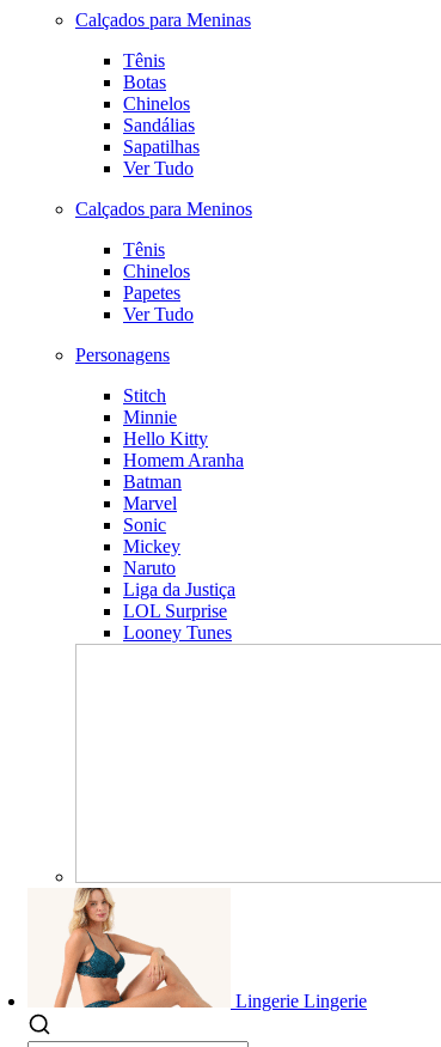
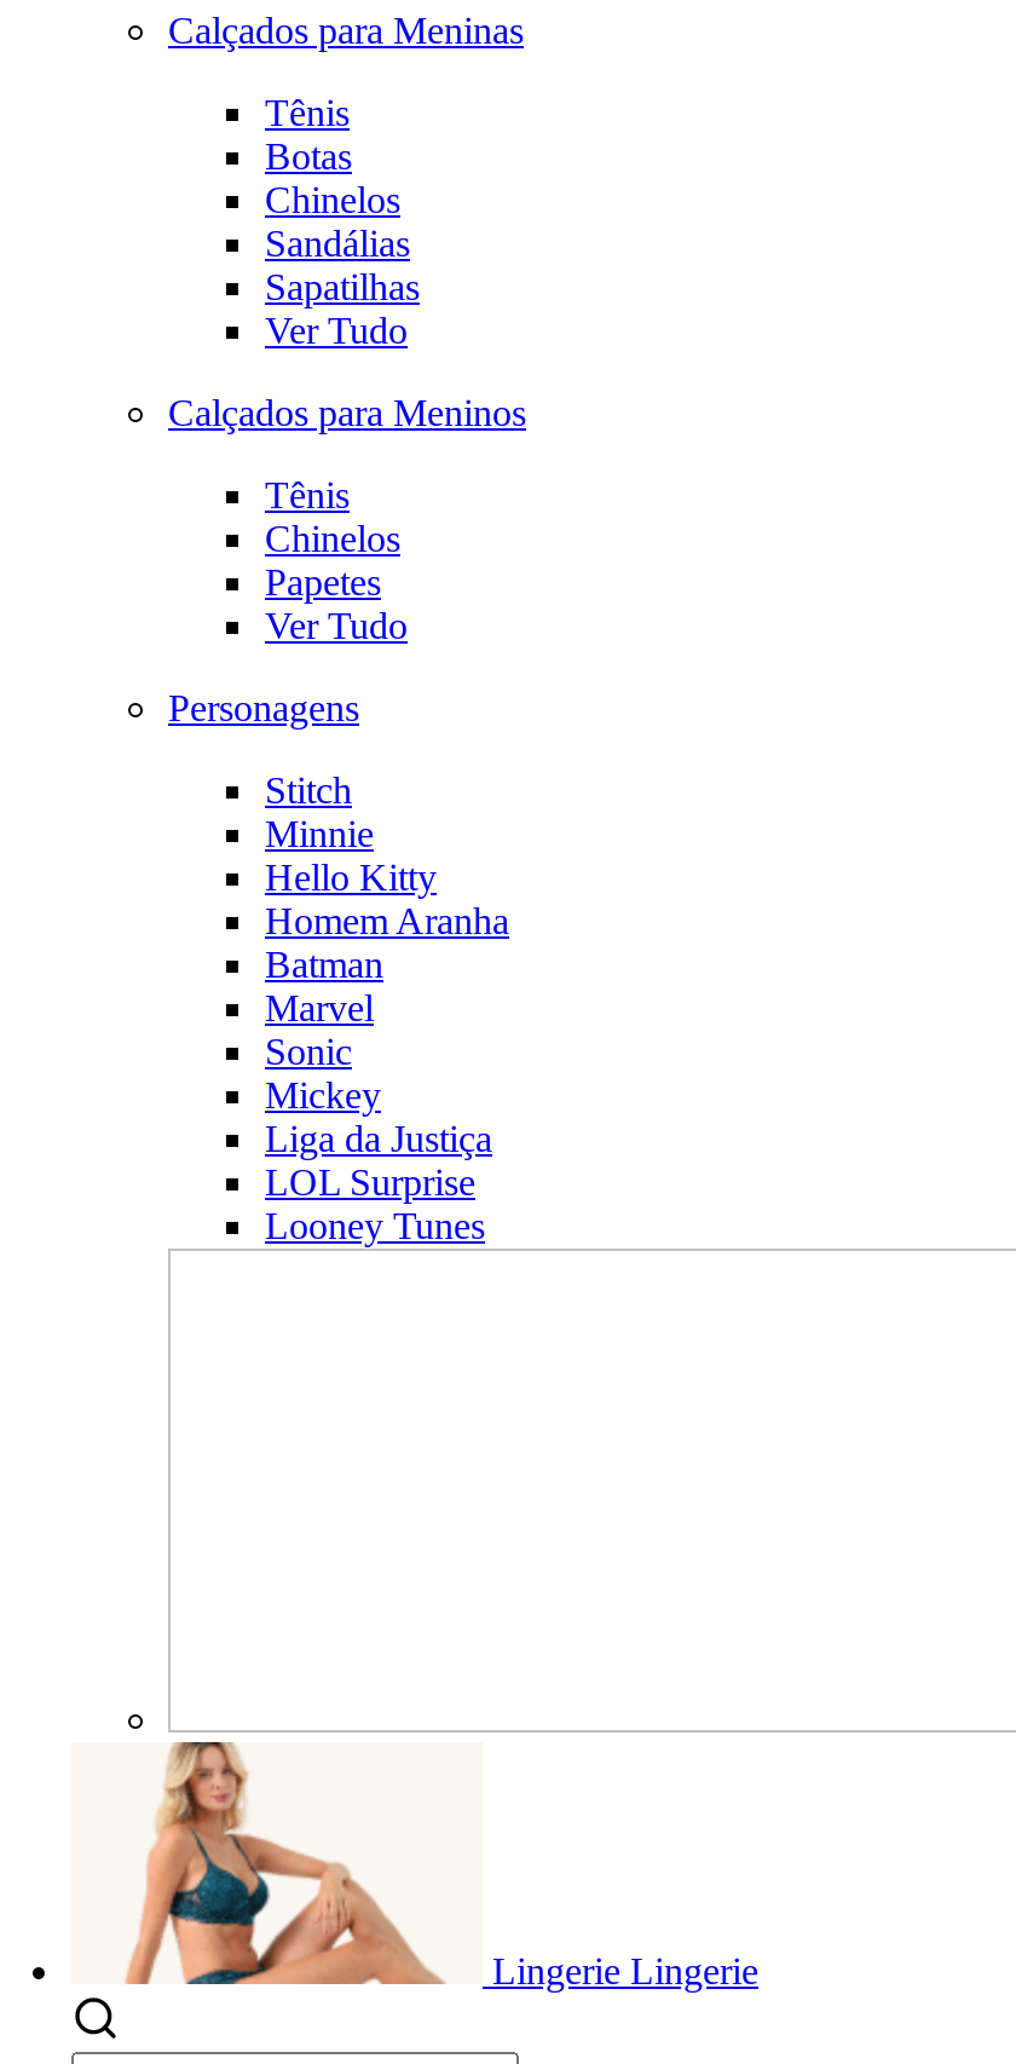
- Naruto
